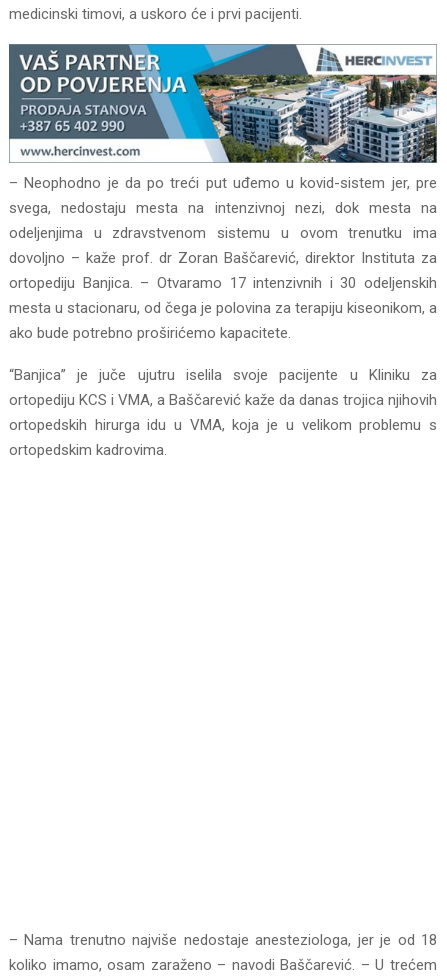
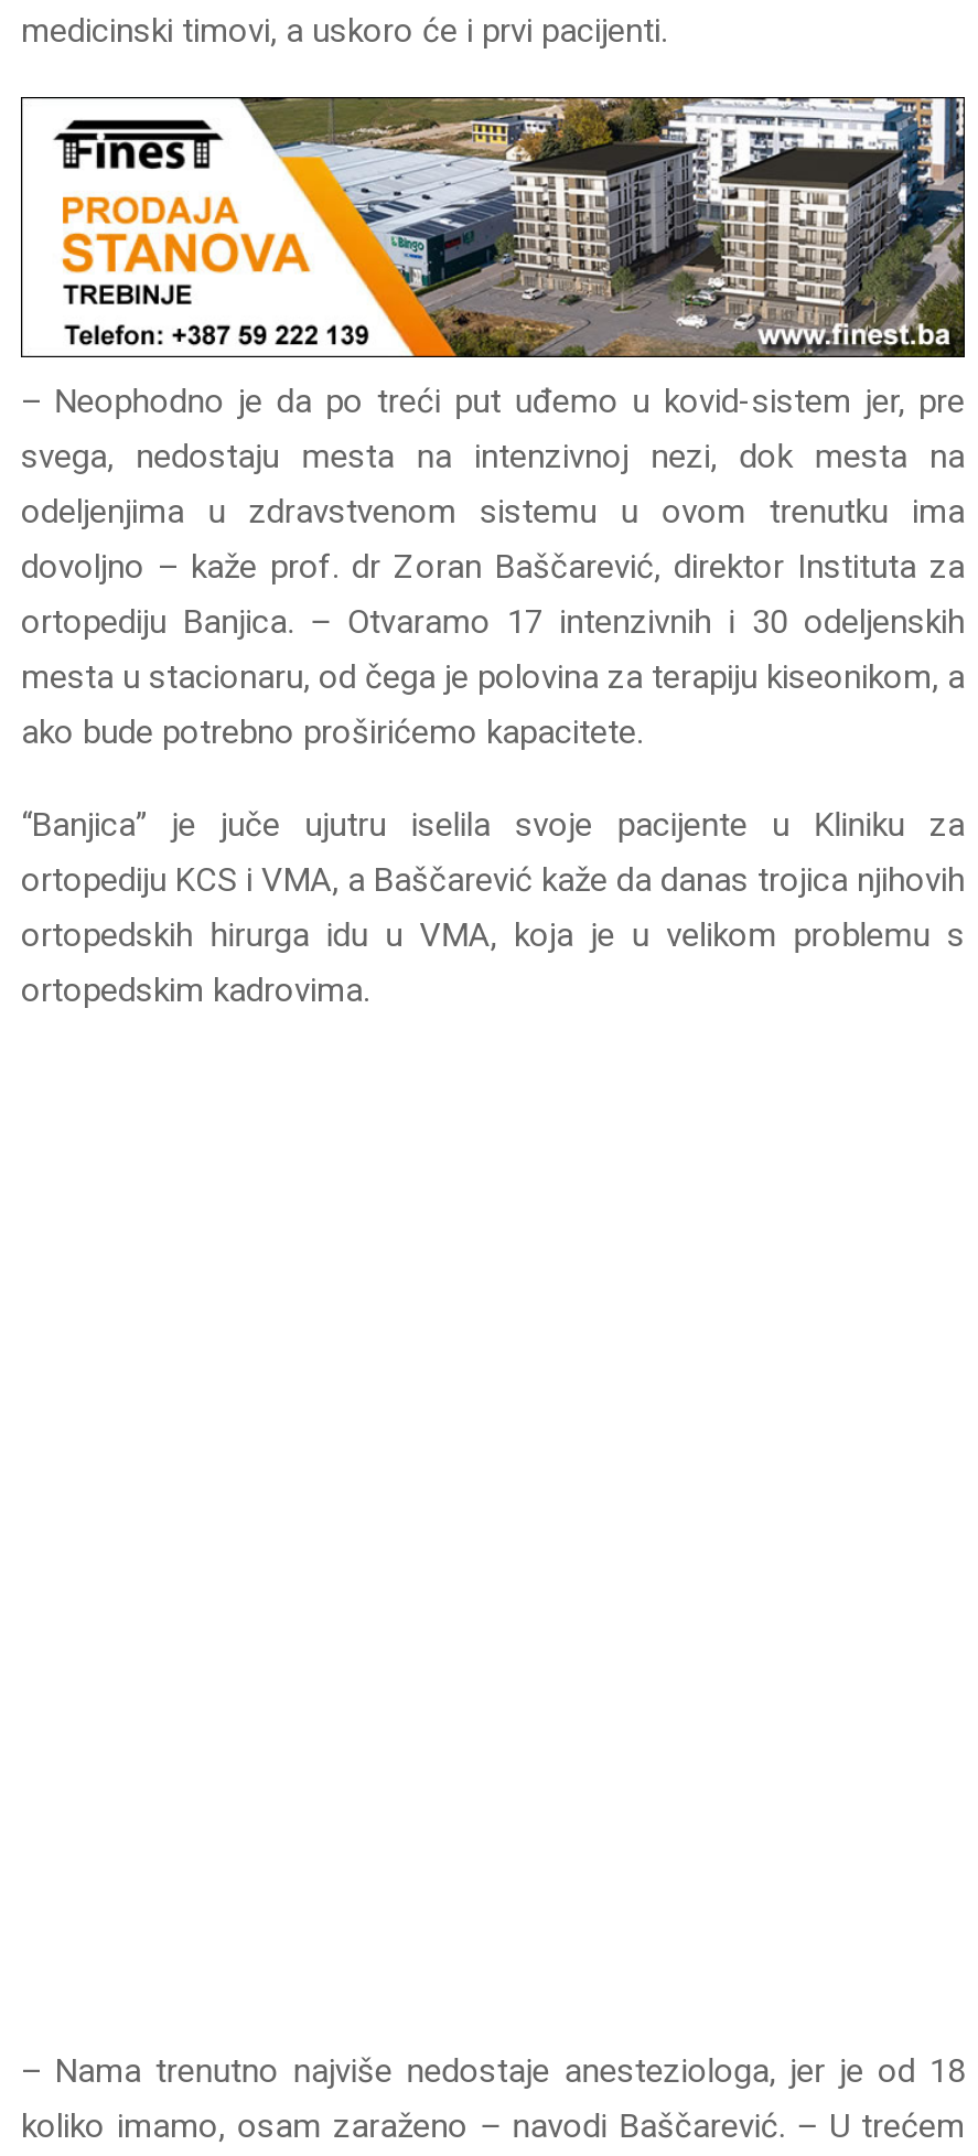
- [image]
+ [image]
